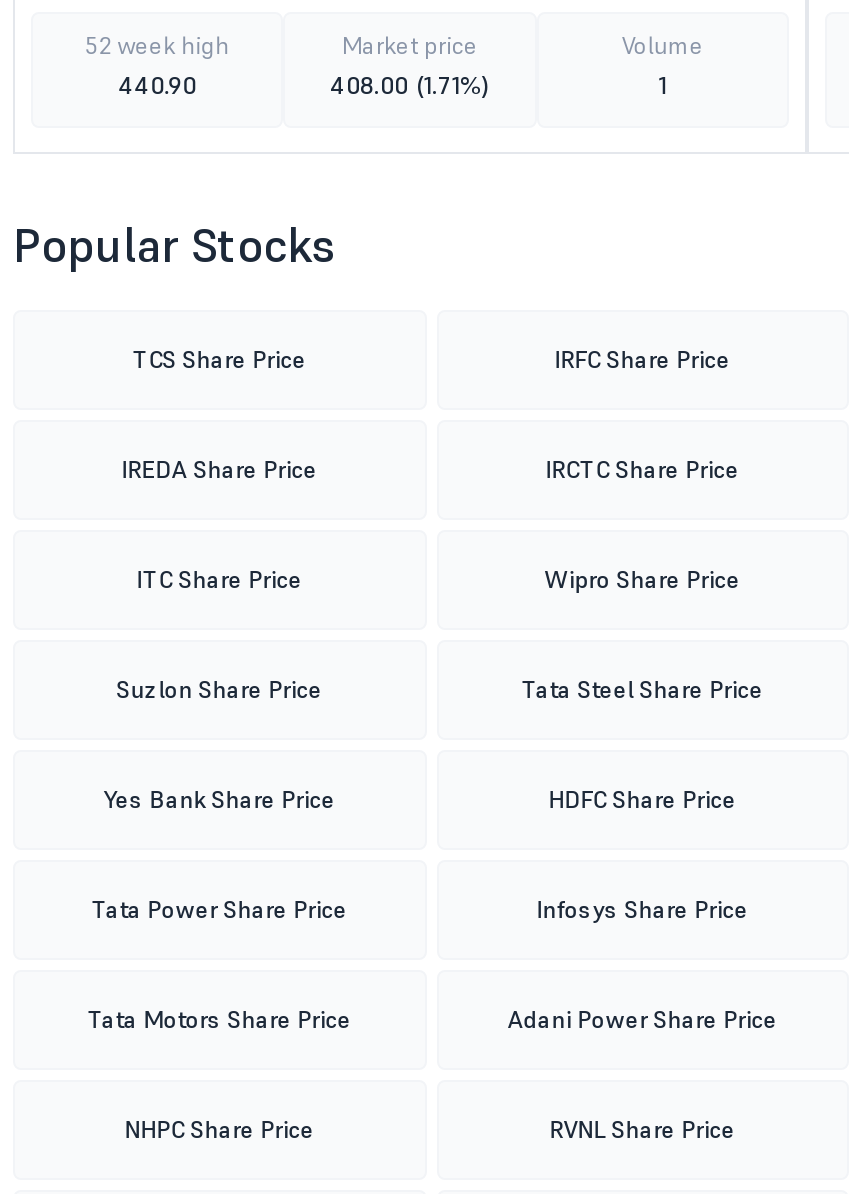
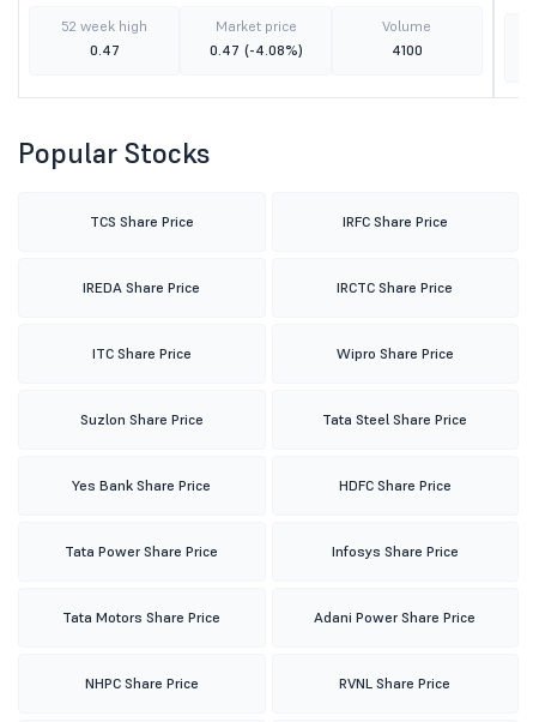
- 440.90
+ 0.47

- 408.00 (1.71%)
+ 0.47 (-4.08%)

- 1
+ 4100
